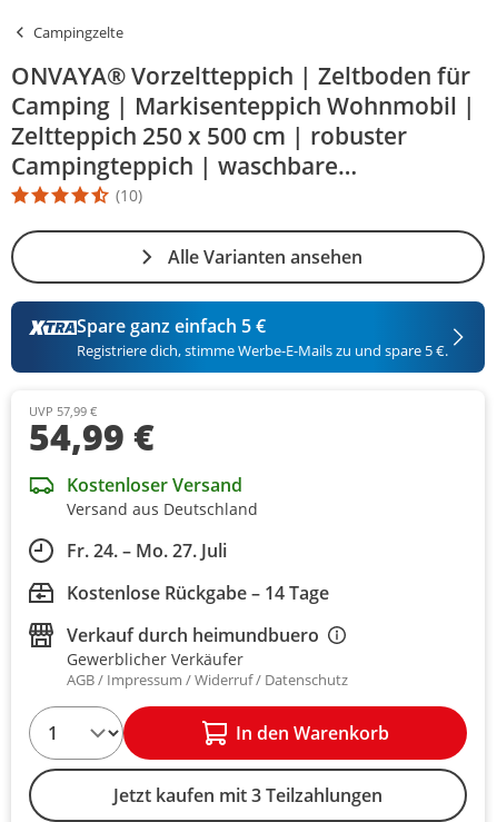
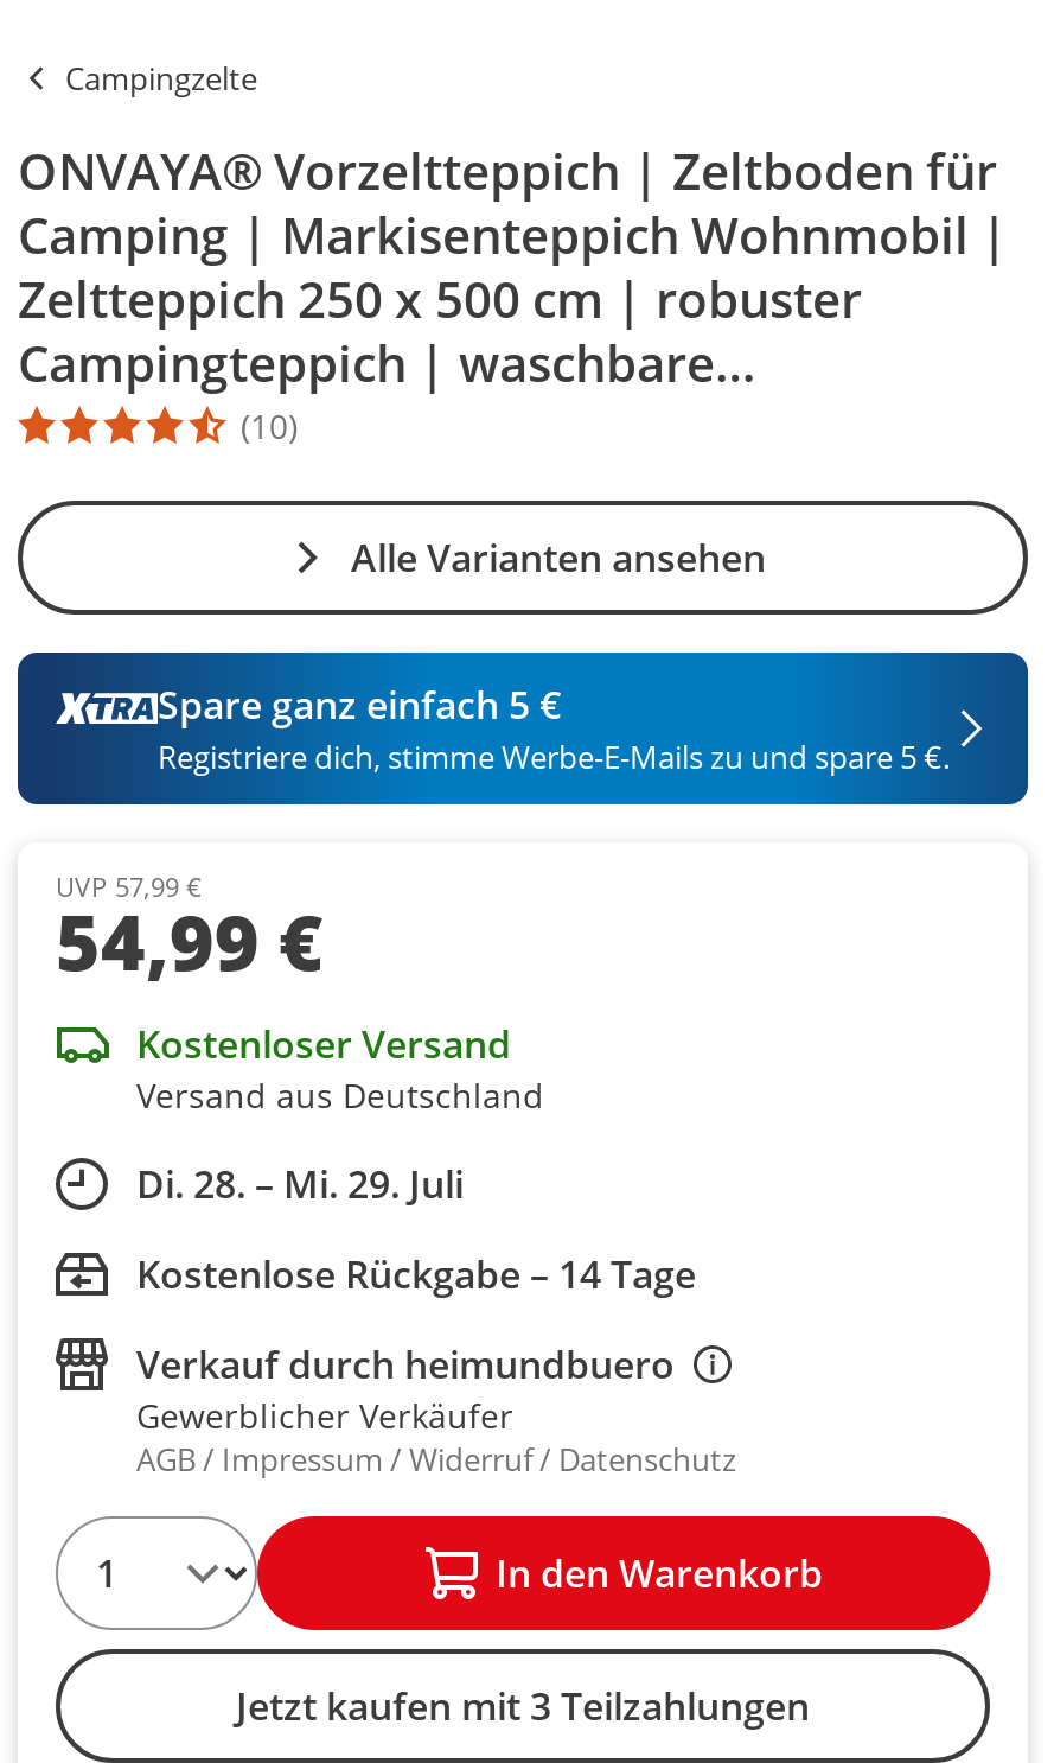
- Fr. 24. – Mo. 27. Juli
+ Di. 28. – Mi. 29. Juli
